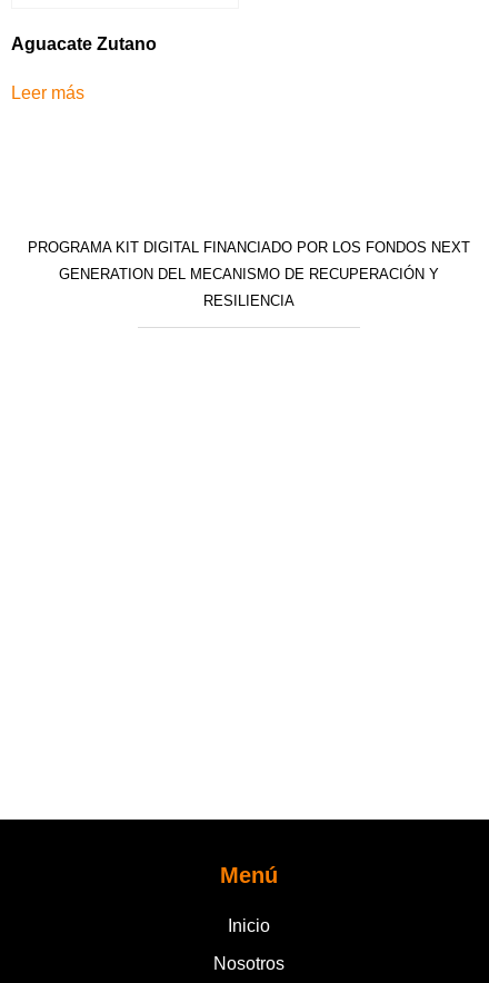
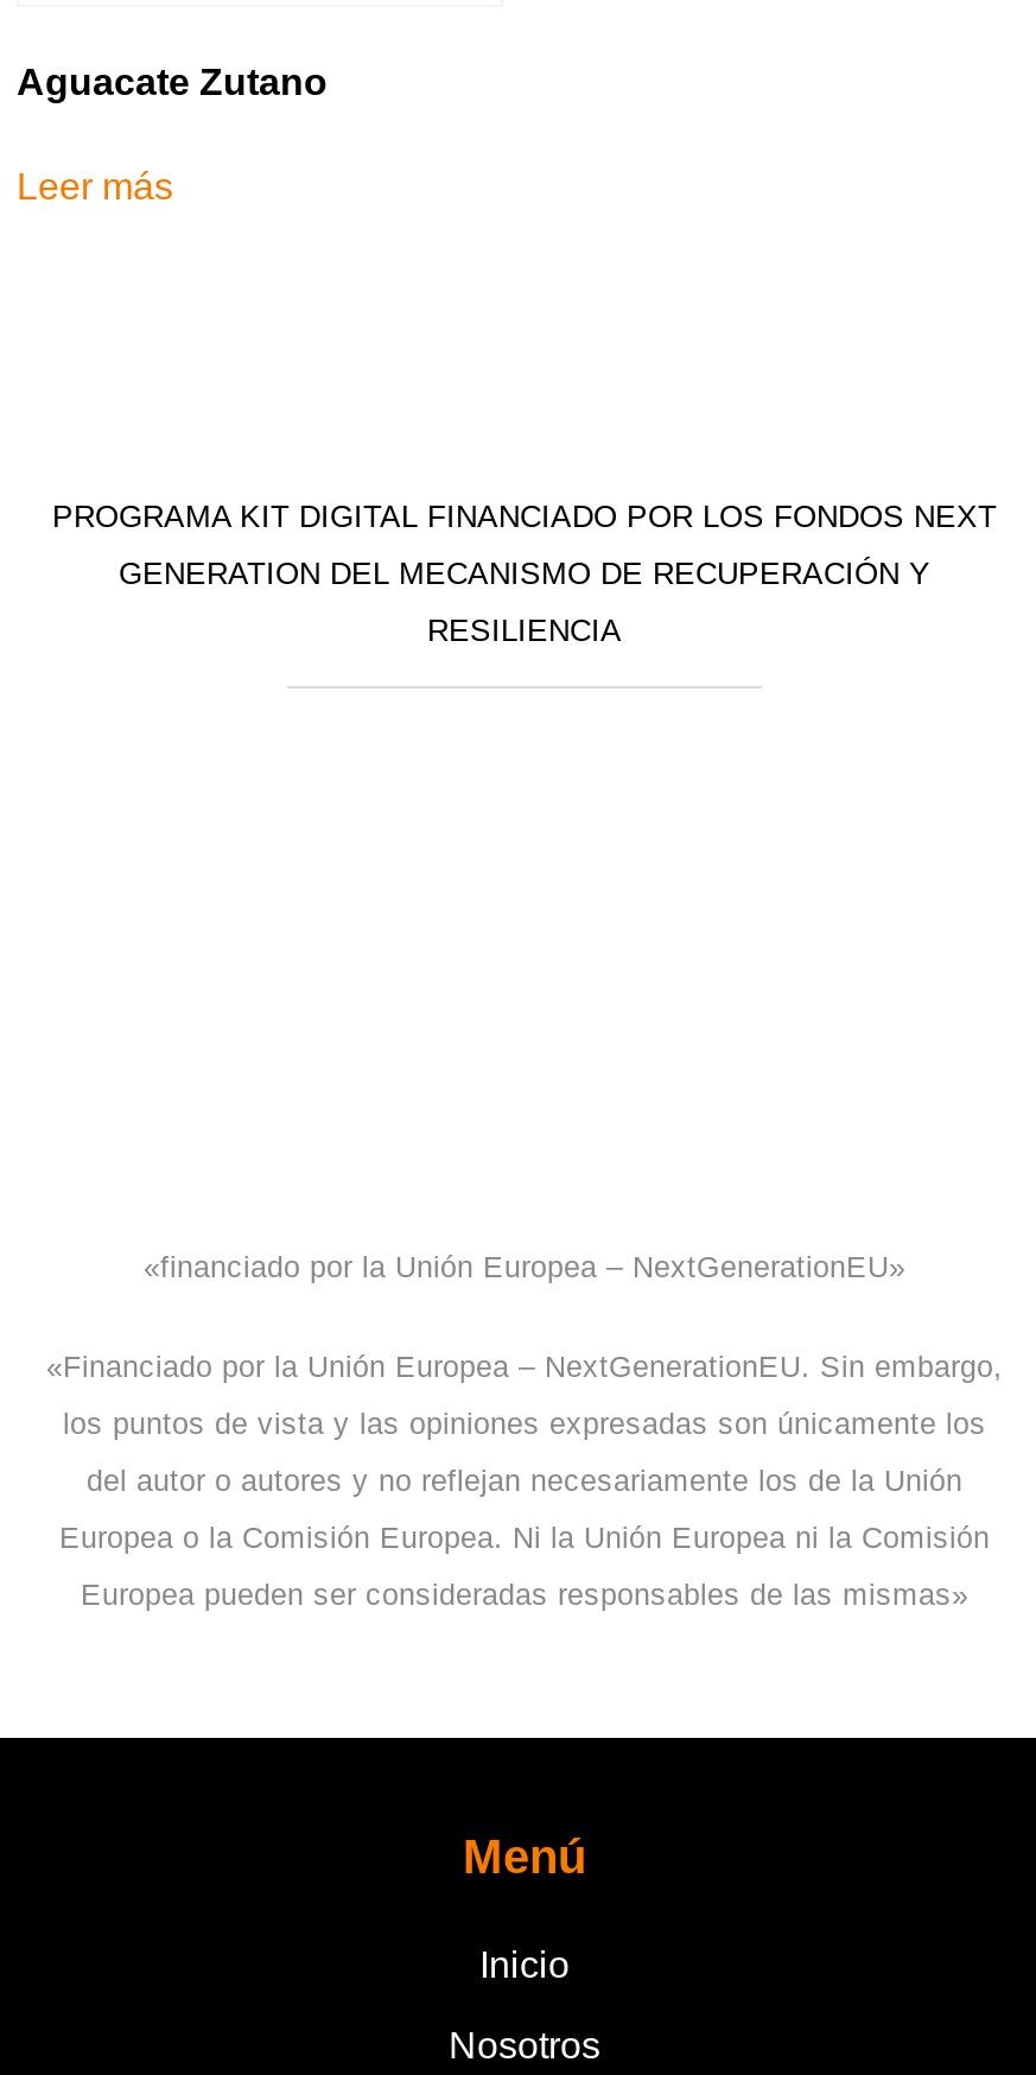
+ «financiado por la Unión Europea – NextGenerationEU»
+ «Financiado por la Unión Europea – NextGenerationEU. Sin embargo,
+ los puntos de vista y las opiniones expresadas son únicamente los
+ del autor o autores y no reflejan necesariamente los de la Unión
+ Europea o la Comisión Europea. Ni la Unión Europea ni la Comisión
+ Europea pueden ser consideradas responsables de las mismas»
